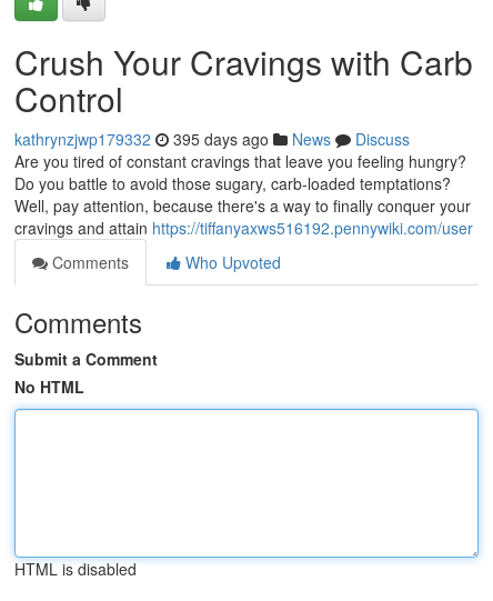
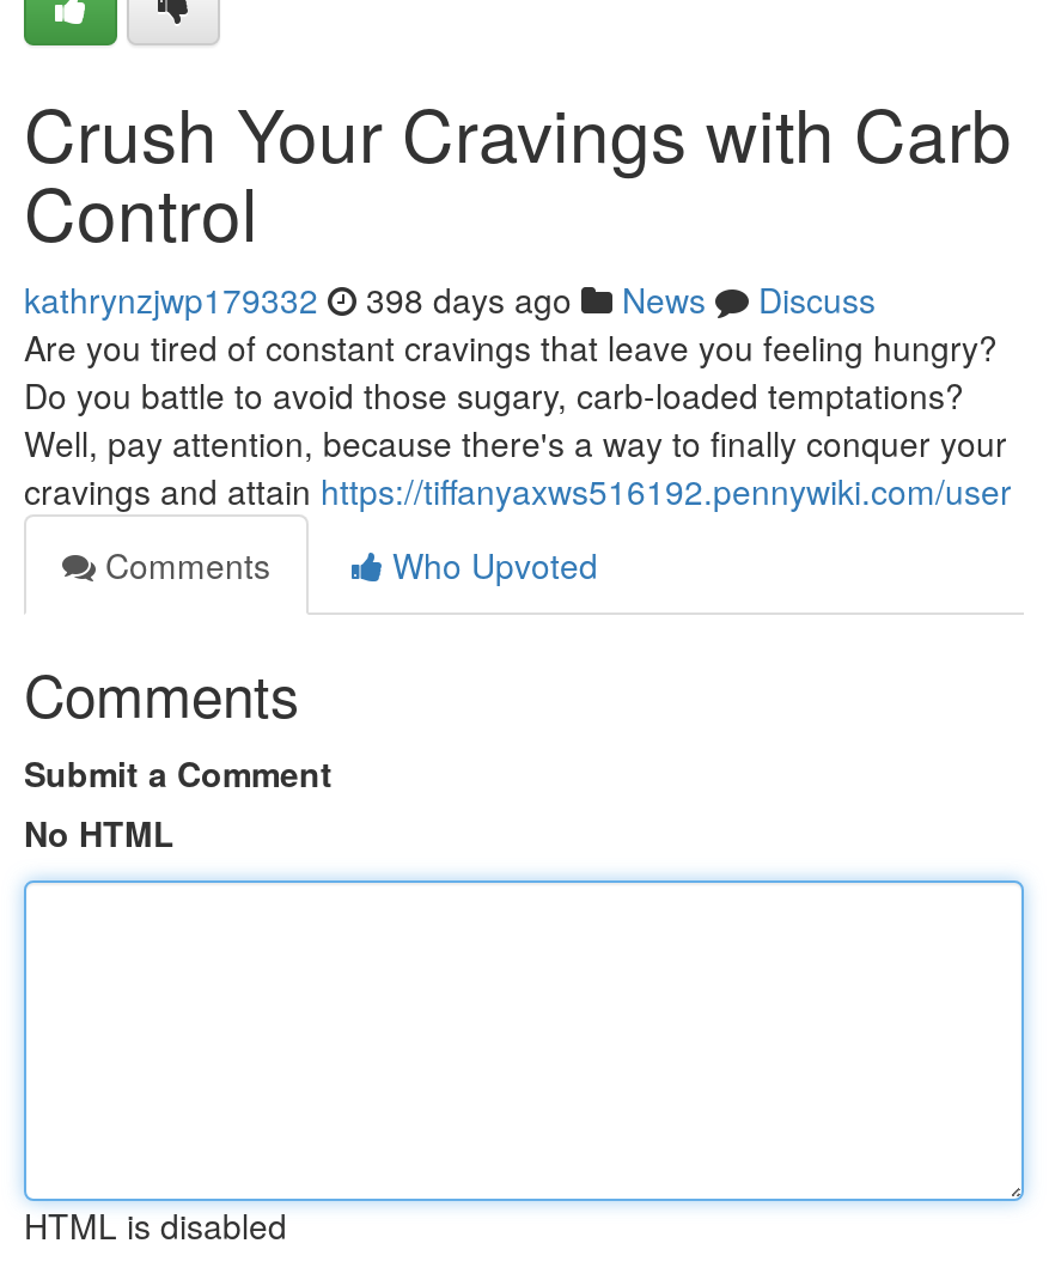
- kathrynzjwp179332 395 days ago News Discuss
+ kathrynzjwp179332 398 days ago News Discuss
